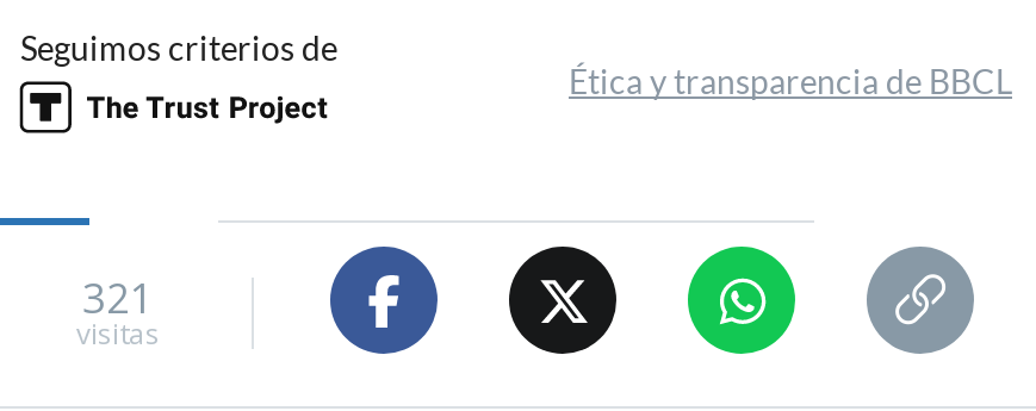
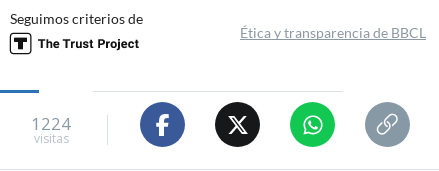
- 321
+ 1224
